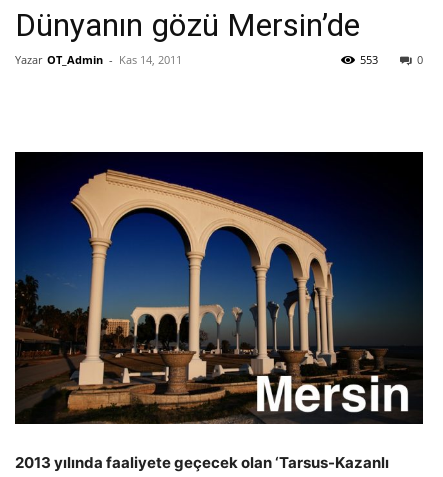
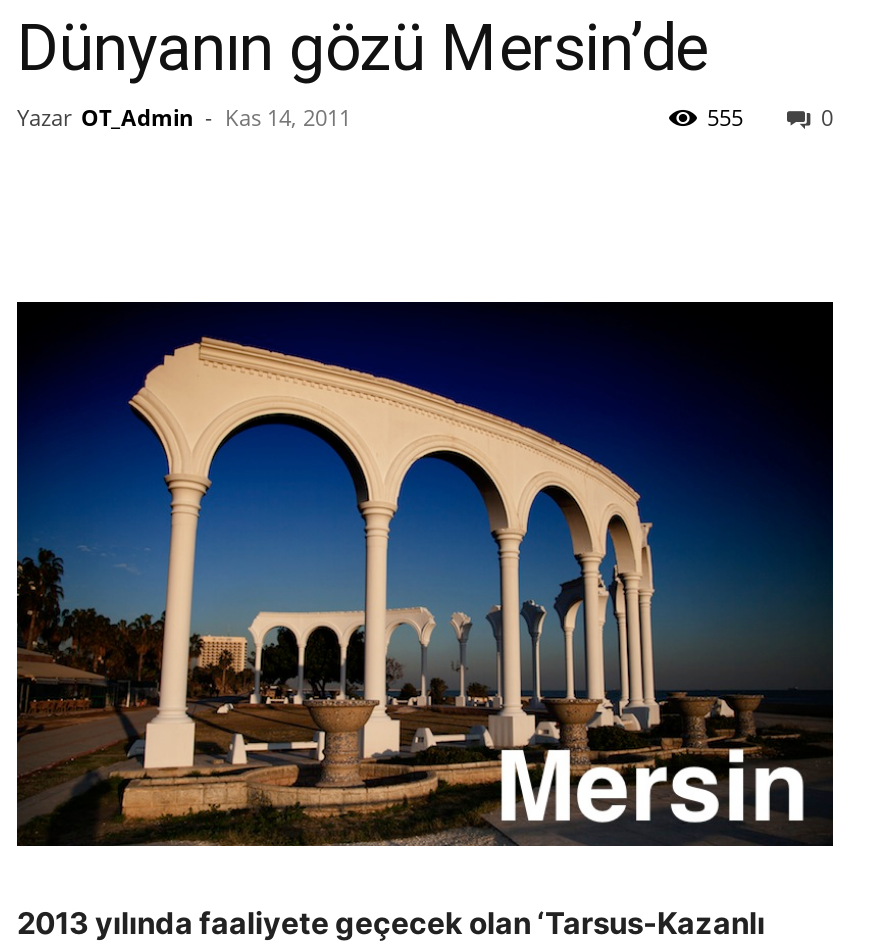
- 553
+ 555
